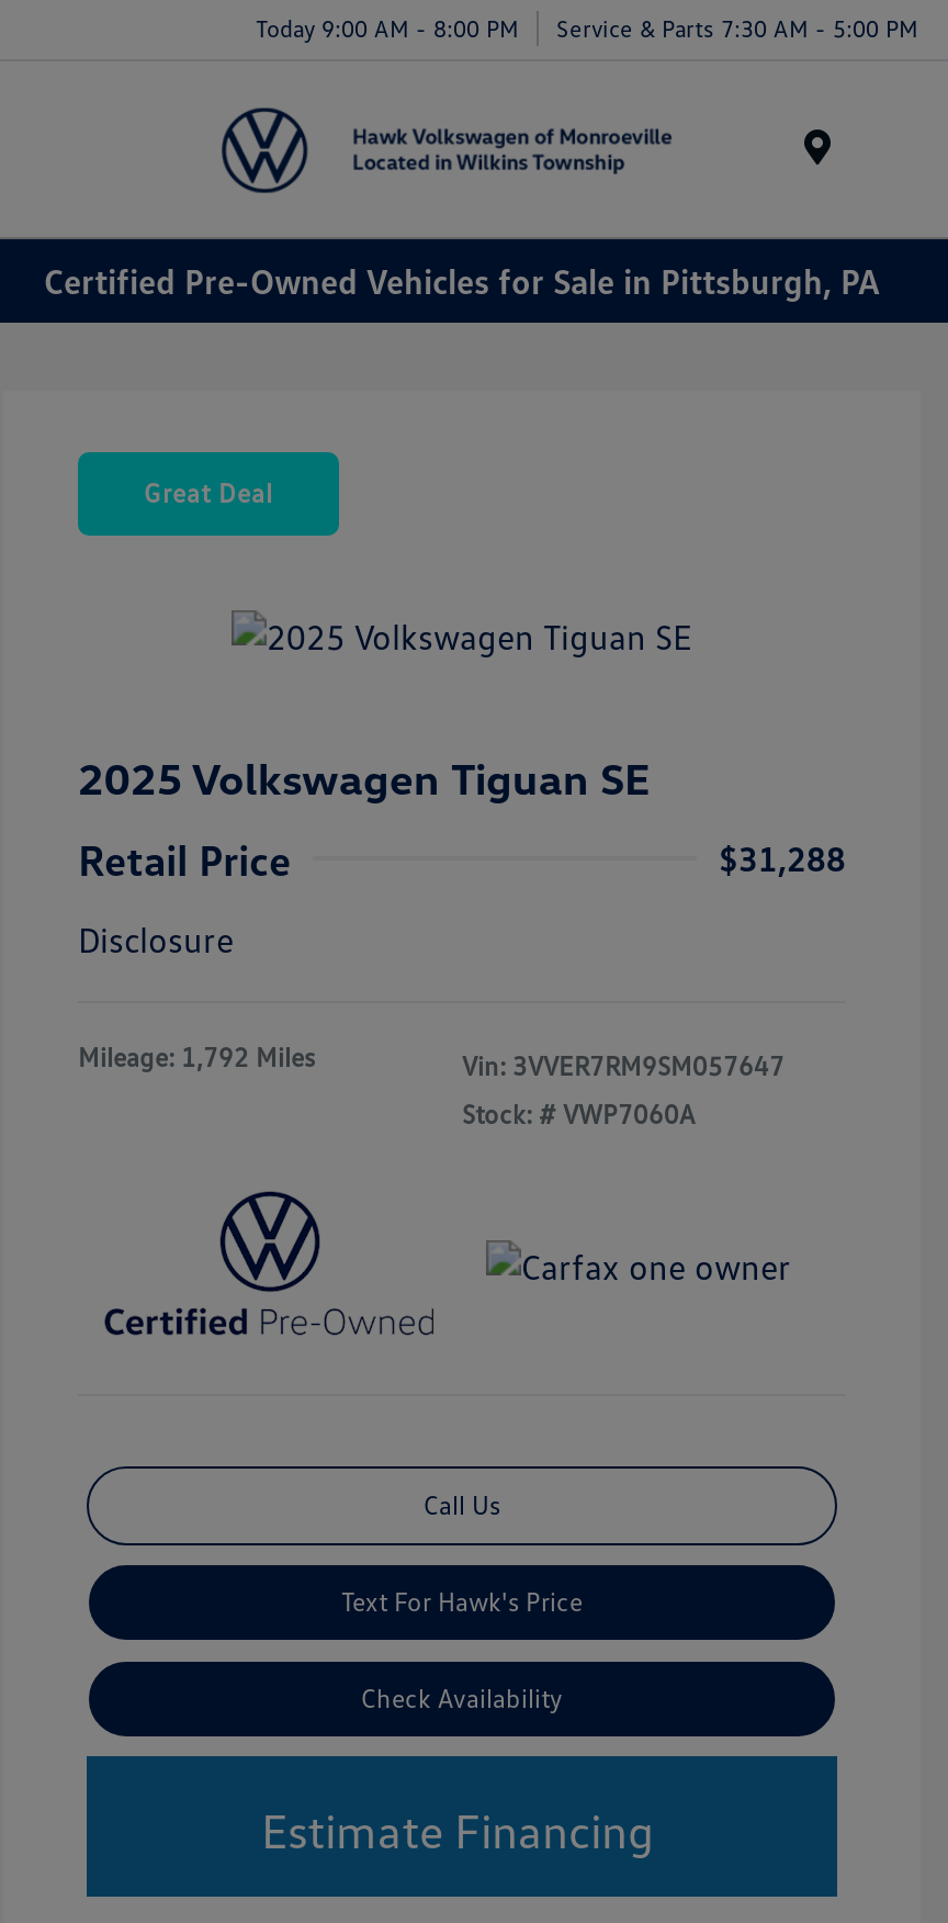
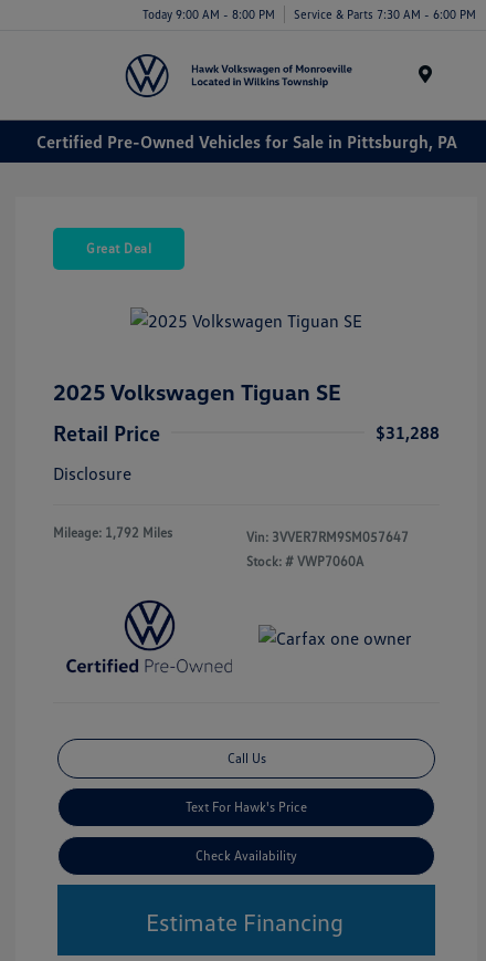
- Service & Parts 7:30 AM - 5:00 PM
+ Service & Parts 7:30 AM - 6:00 PM
